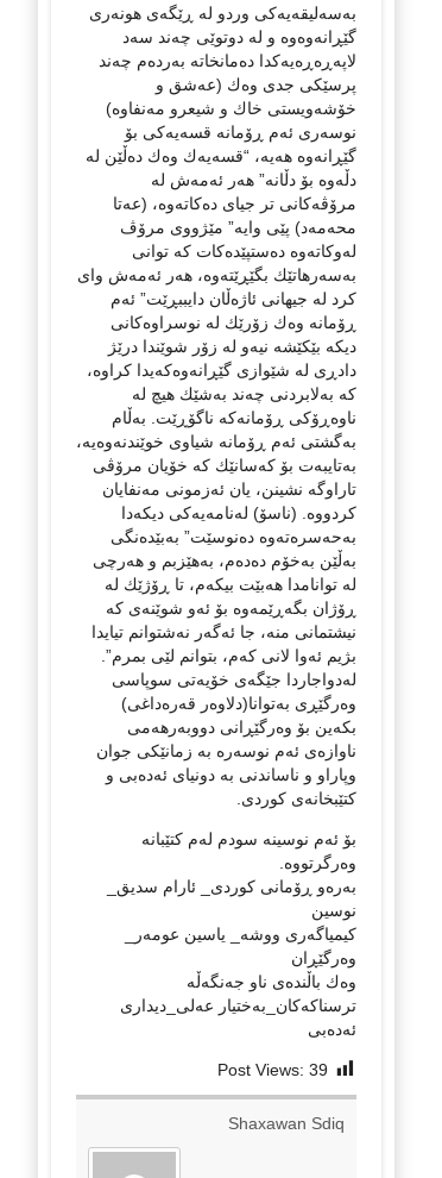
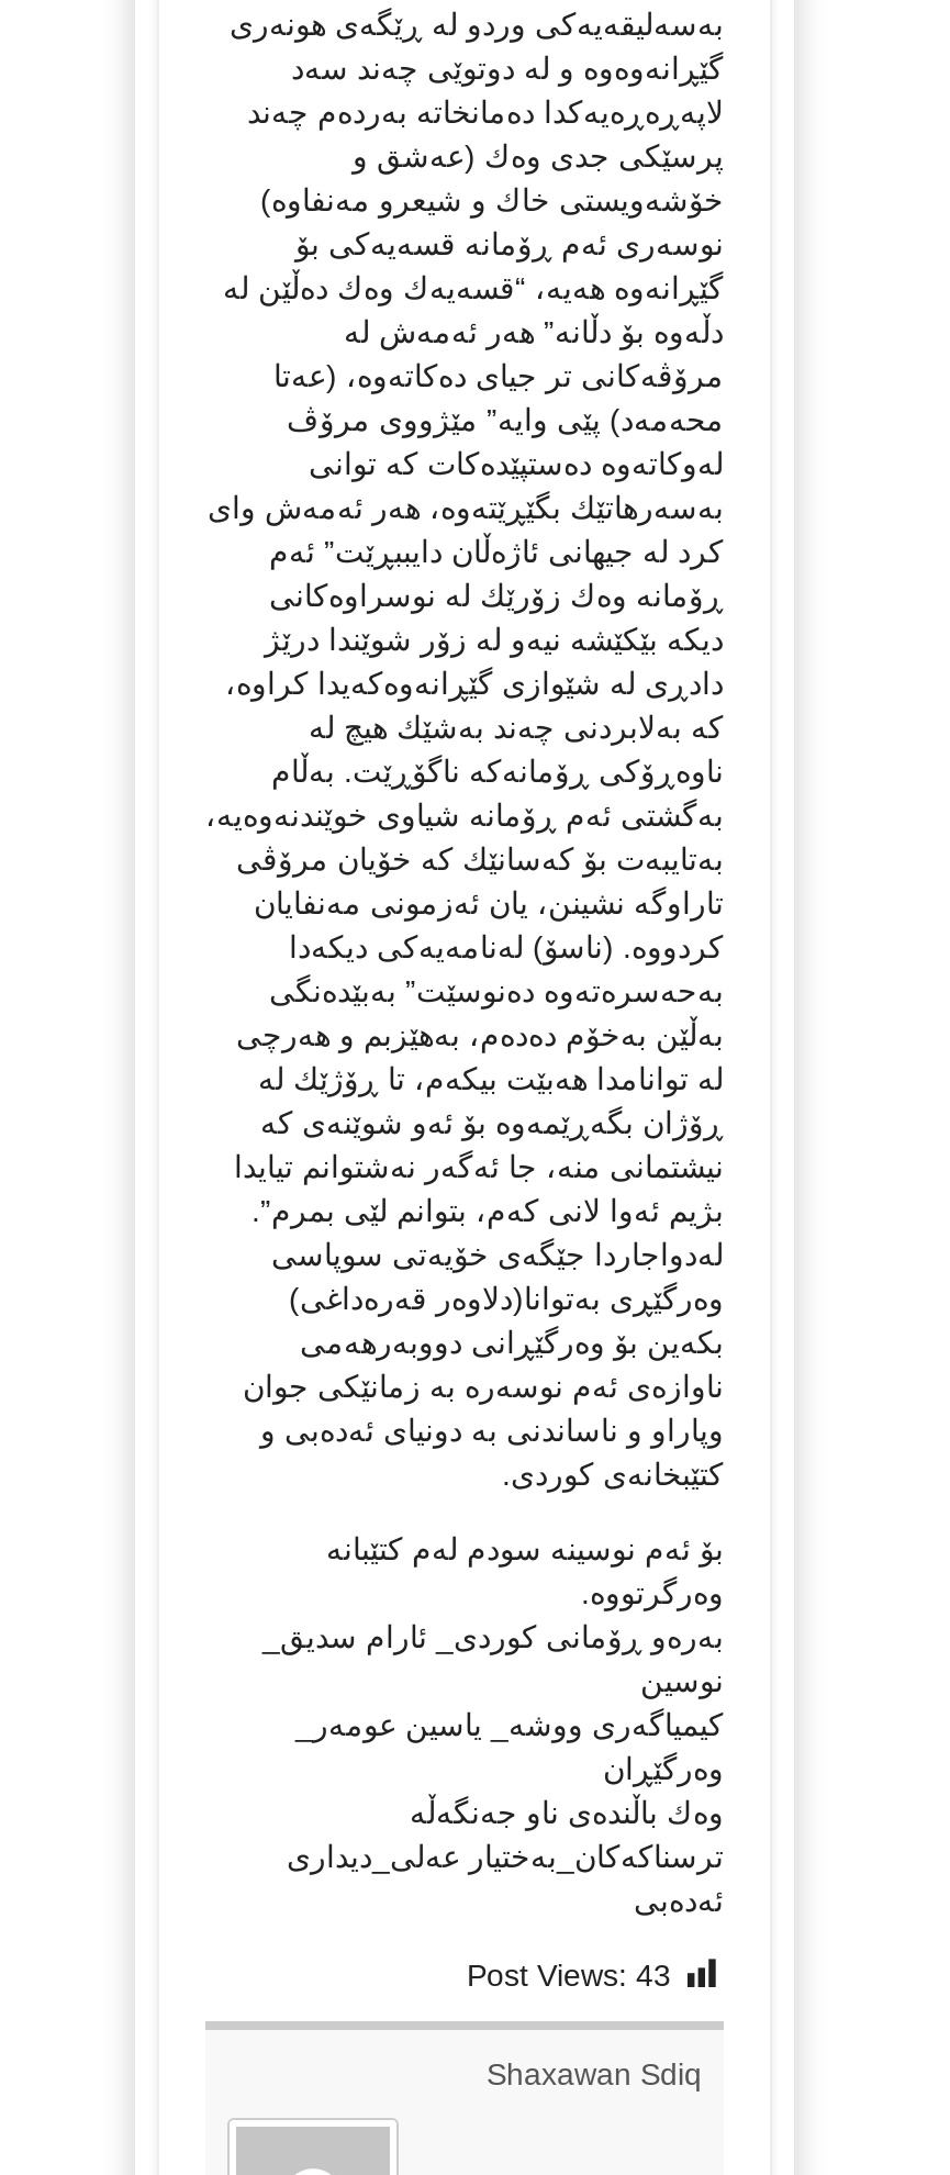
- Post Views: 39
+ Post Views: 43
